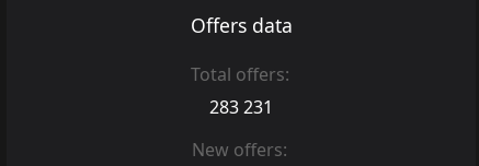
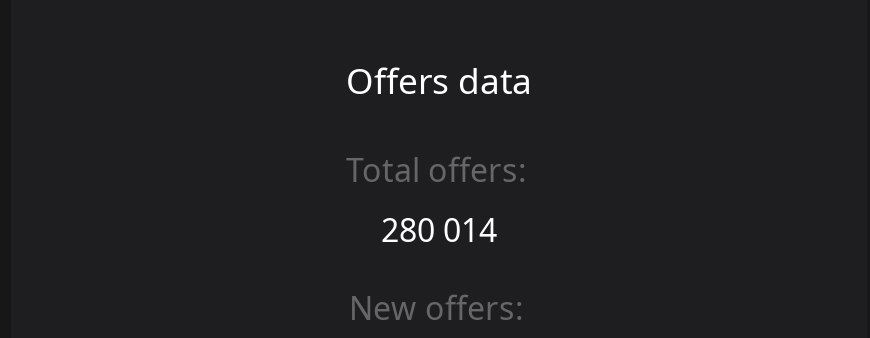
- 283 231
+ 280 014
